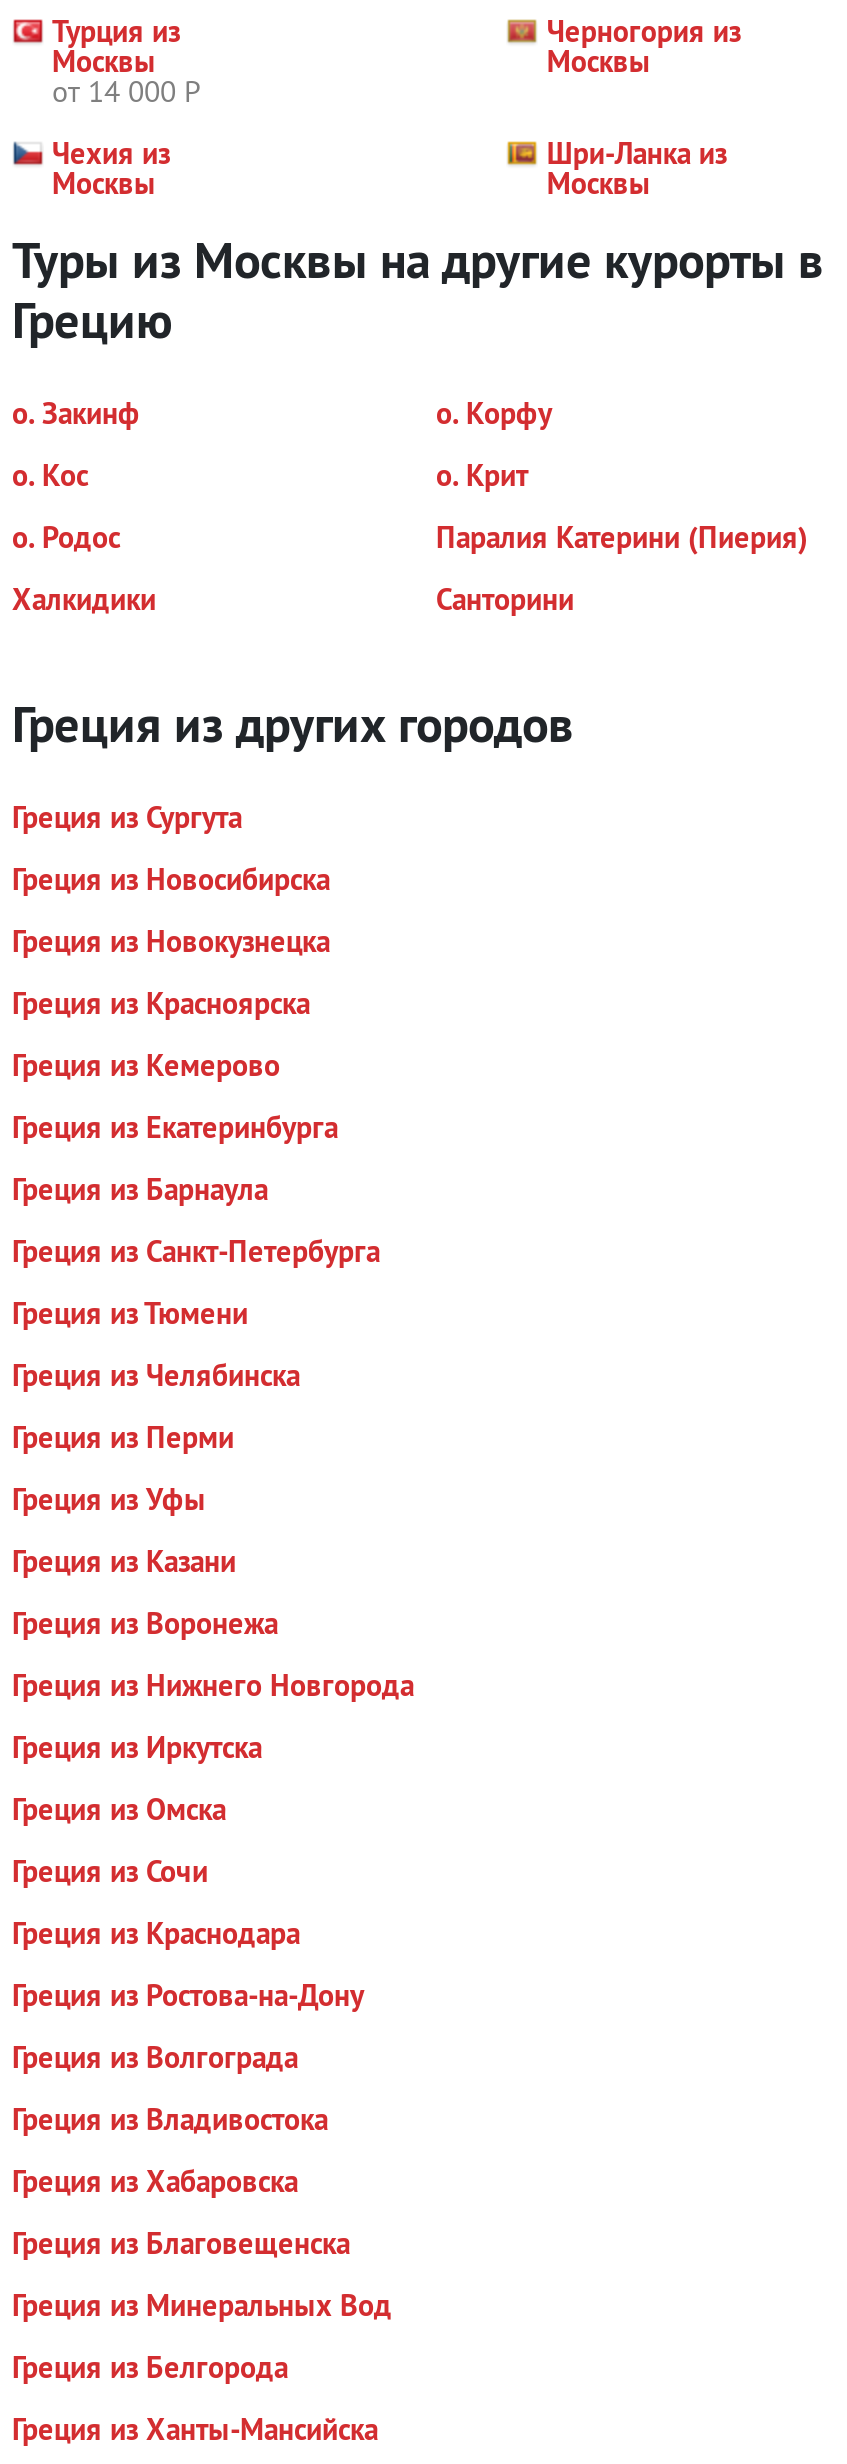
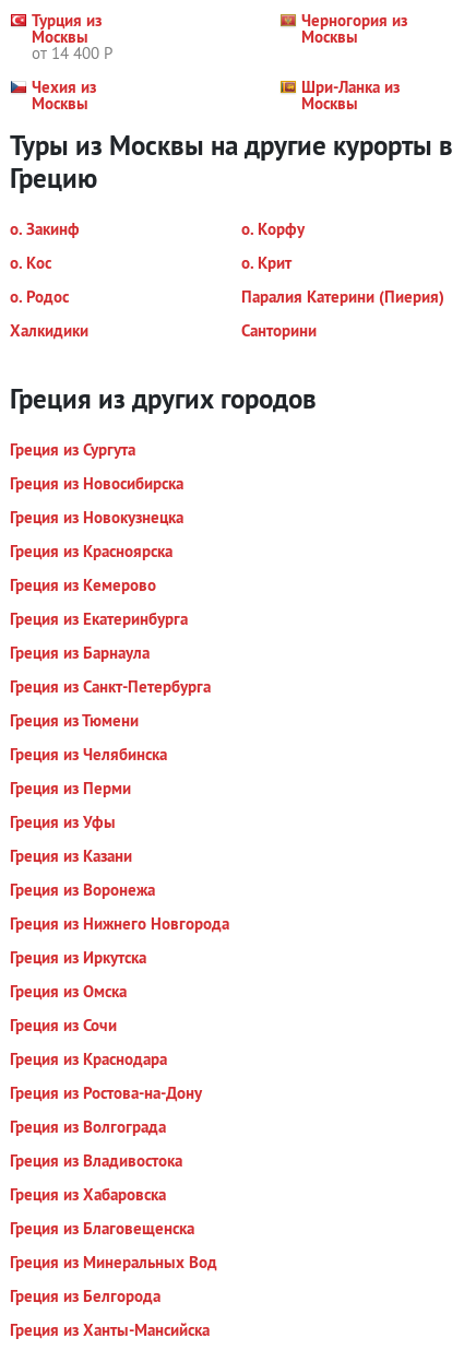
- от 14 000 Р
+ от 14 400 Р
